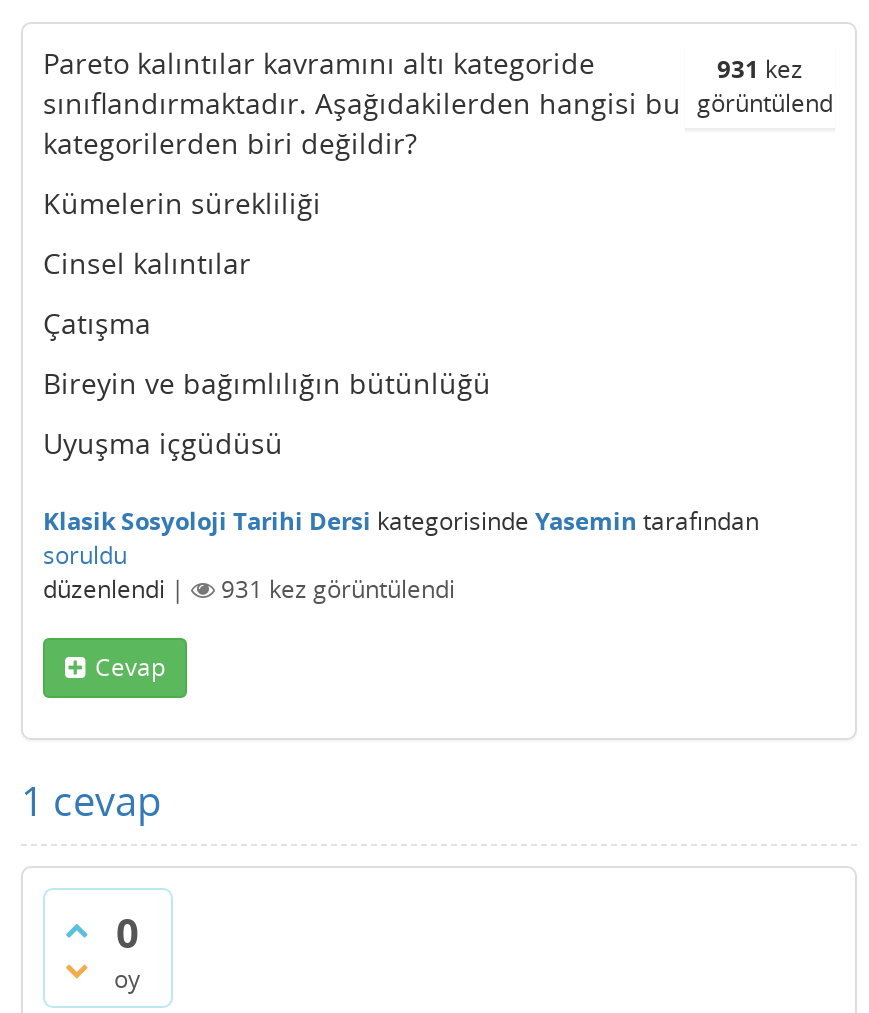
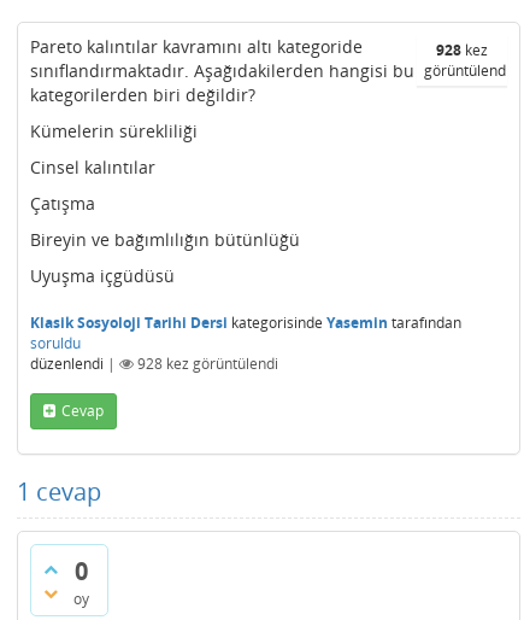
- 931 kez
+ 928 kez

- 931 kez görüntülendi
+ 928 kez görüntülendi
